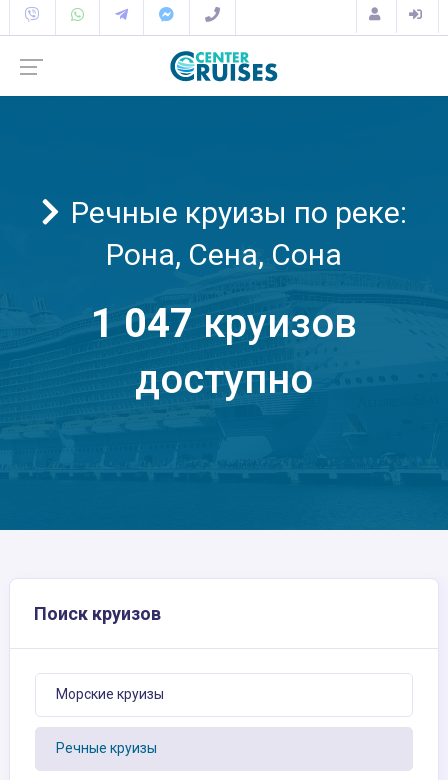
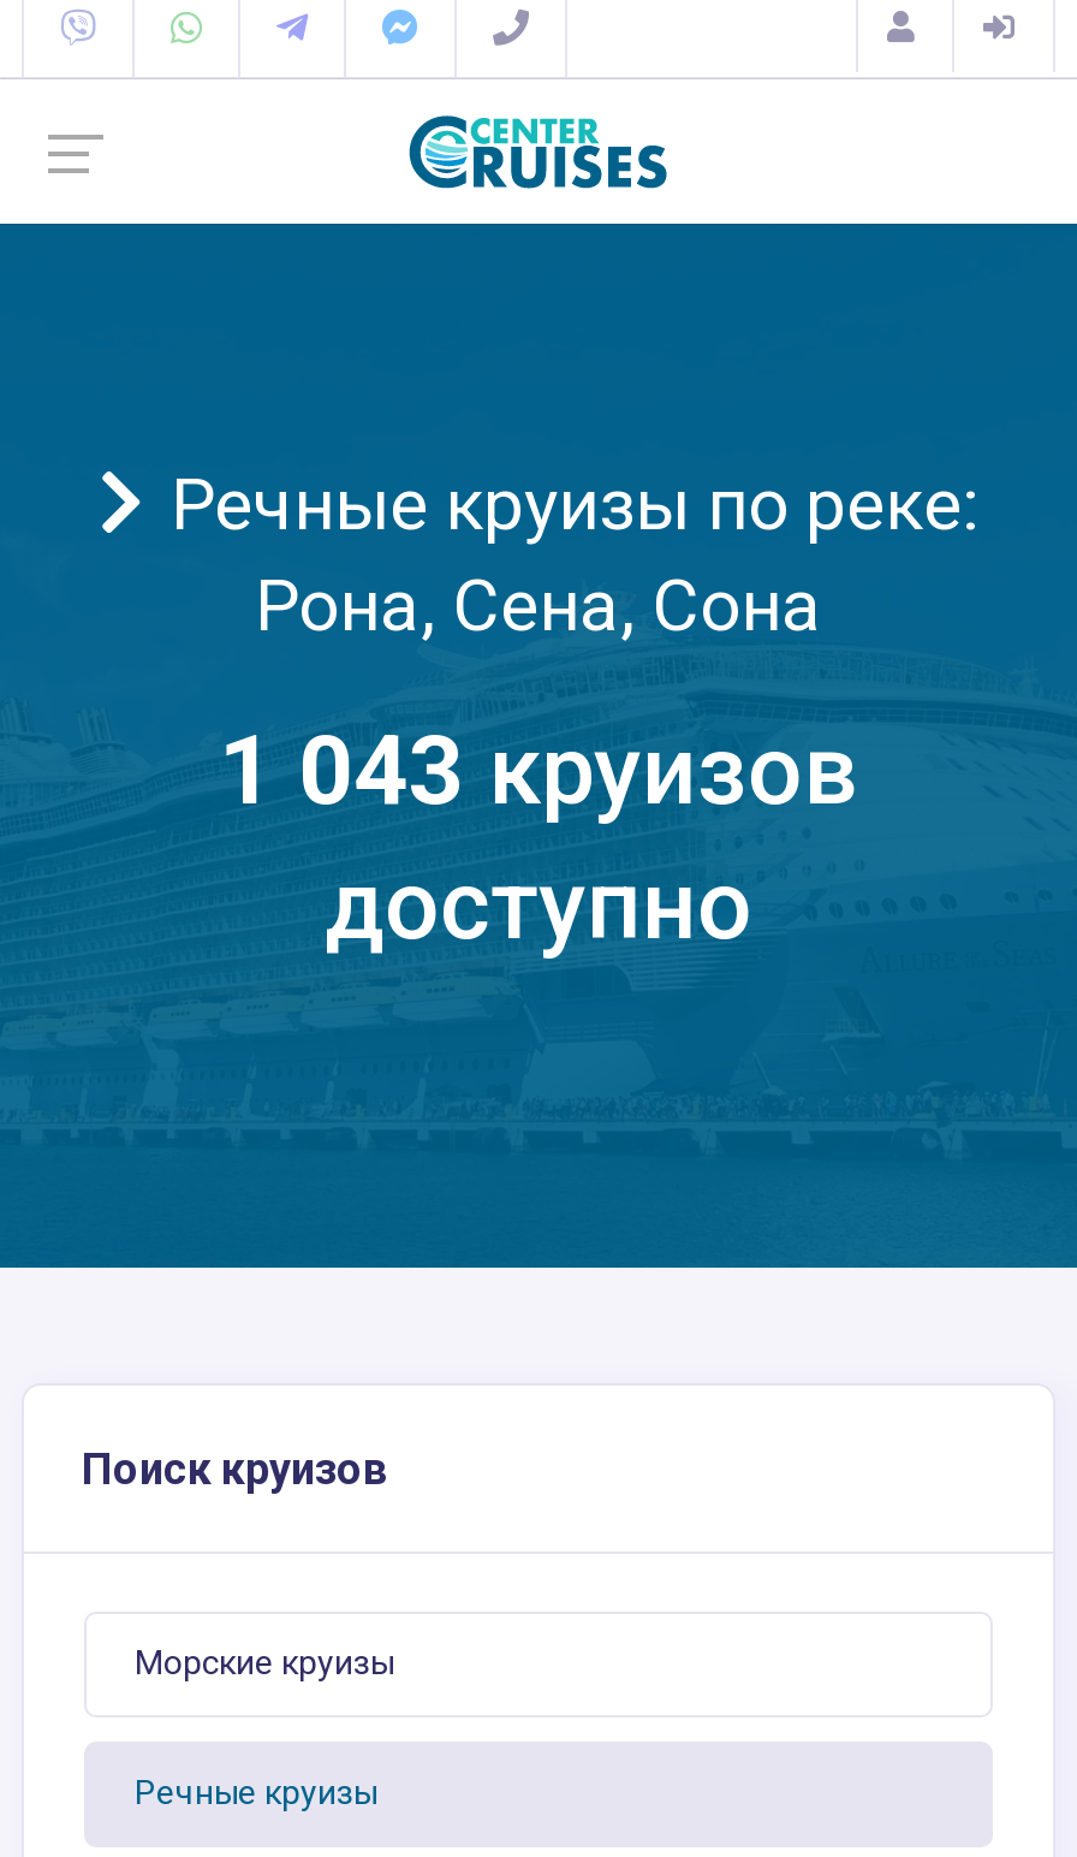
- 1 047 круизов
+ 1 043 круизов
